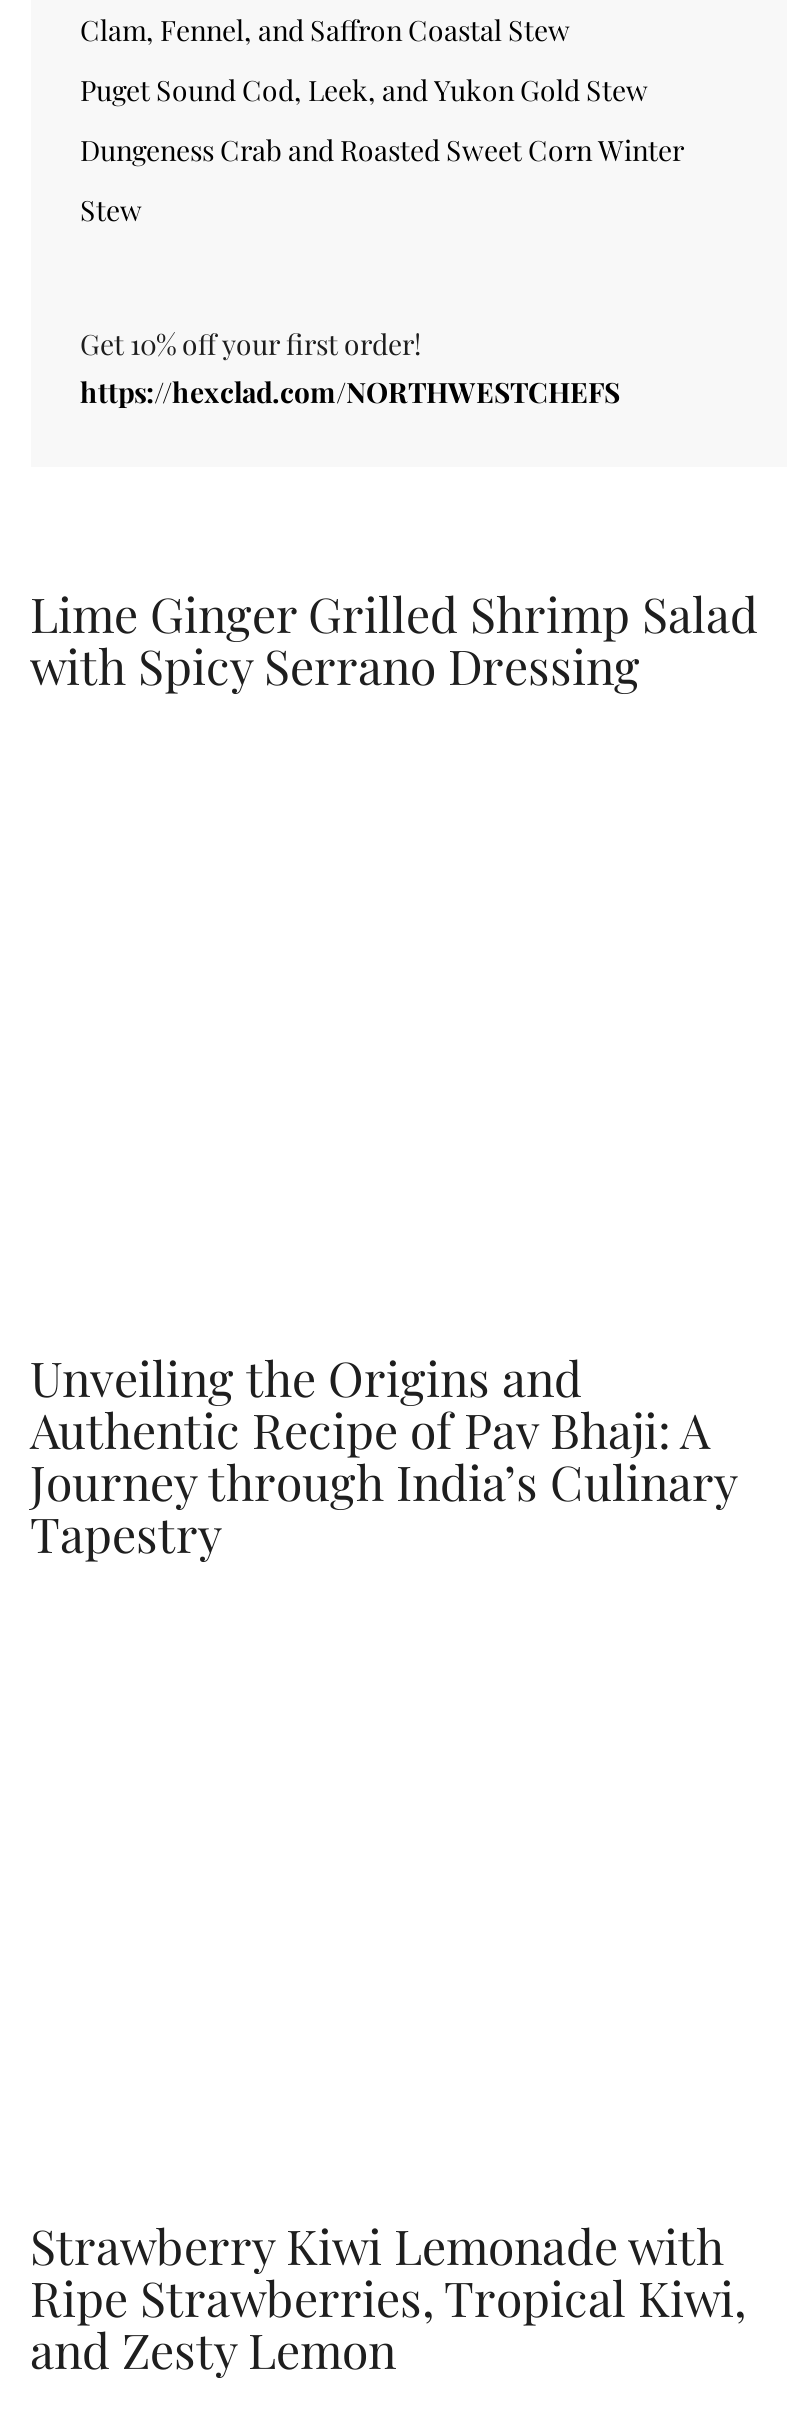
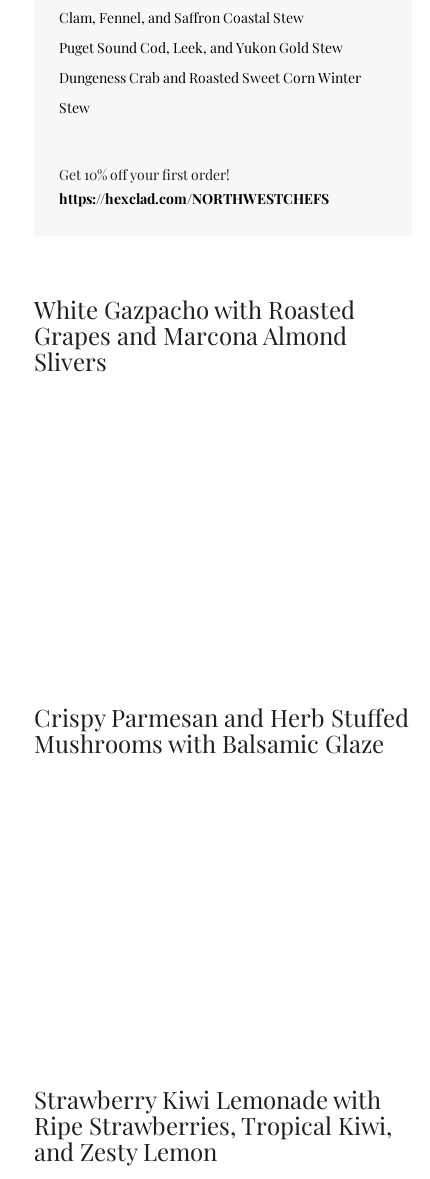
- Lime Ginger Grilled Shrimp Salad
- with Spicy Serrano Dressing
+ White Gazpacho with Roasted
+ Grapes and Marcona Almond
+ Slivers

- Unveiling the Origins and
- Authentic Recipe of Pav Bhaji: A
- Journey through India’s Culinary
- Tapestry
+ Crispy Parmesan and Herb Stuffed
+ Mushrooms with Balsamic Glaze
